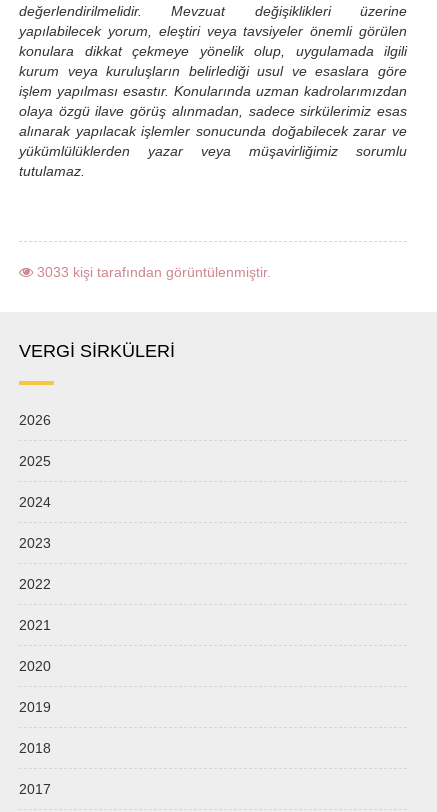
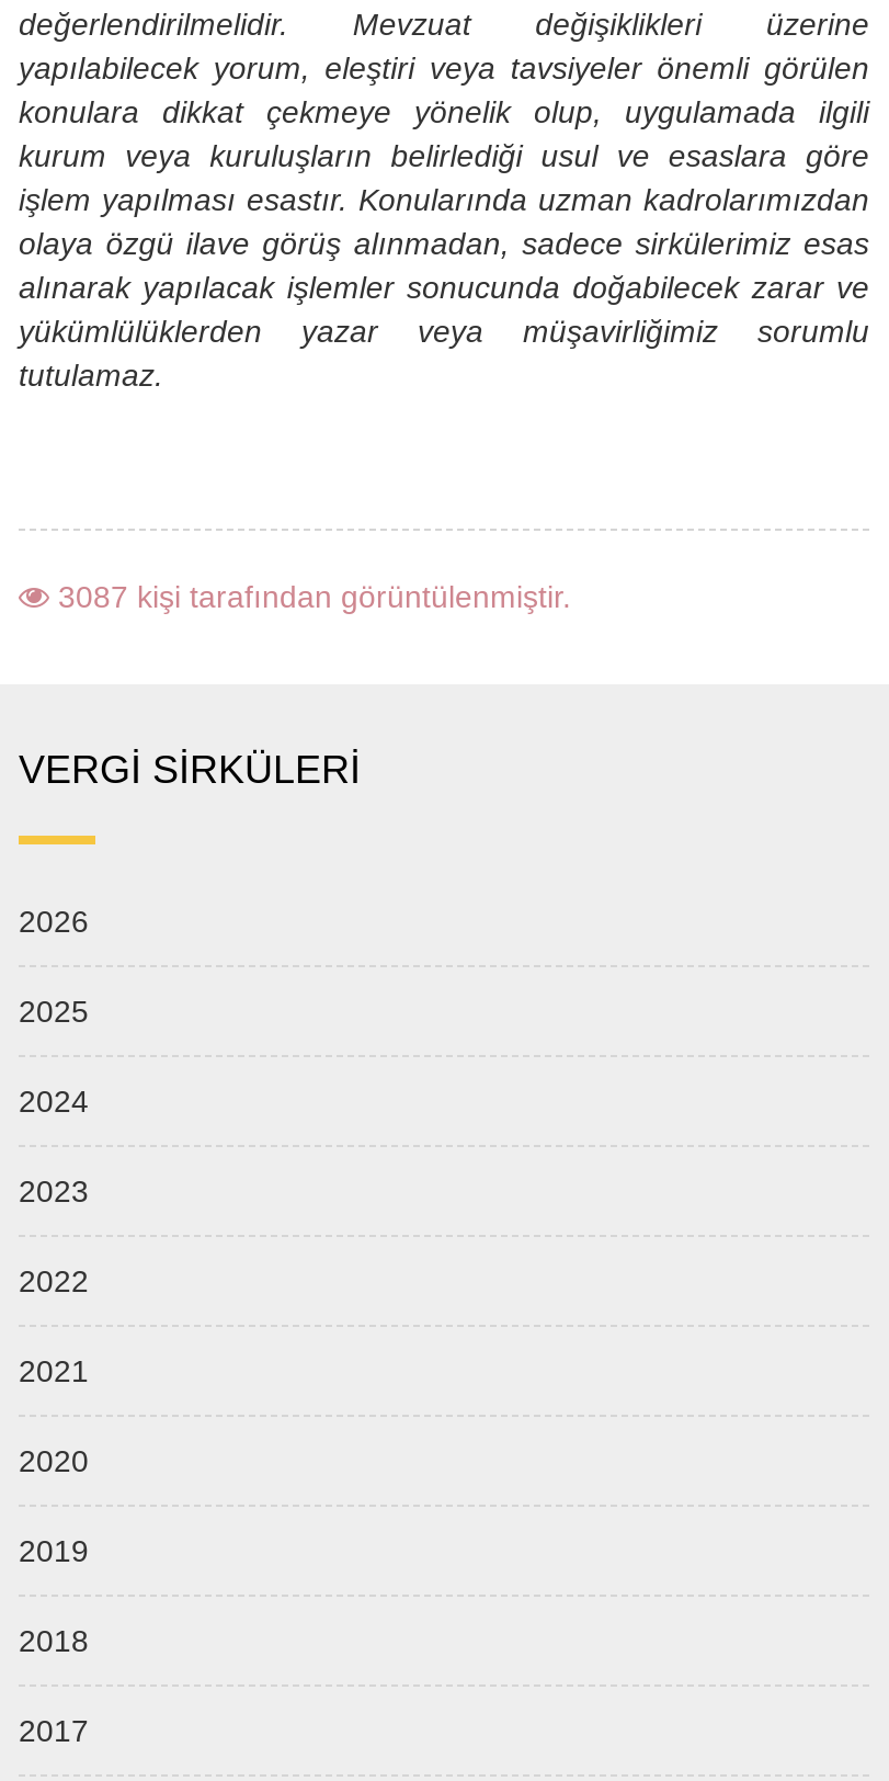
- 3033 kişi tarafından görüntülenmiştir.
+ 3087 kişi tarafından görüntülenmiştir.
